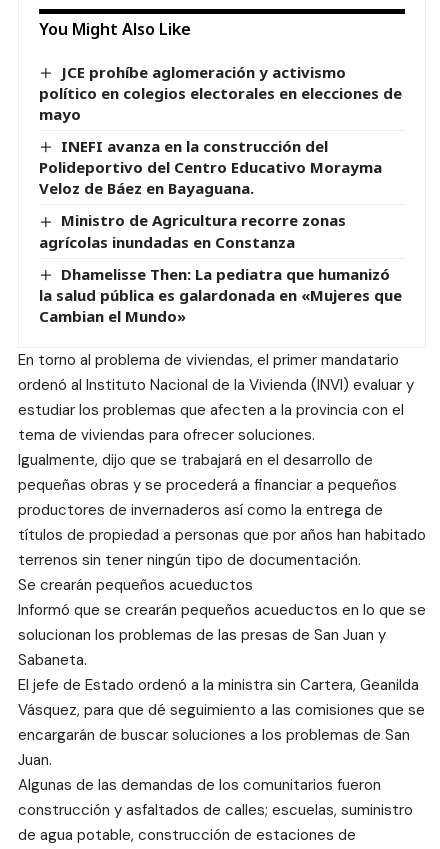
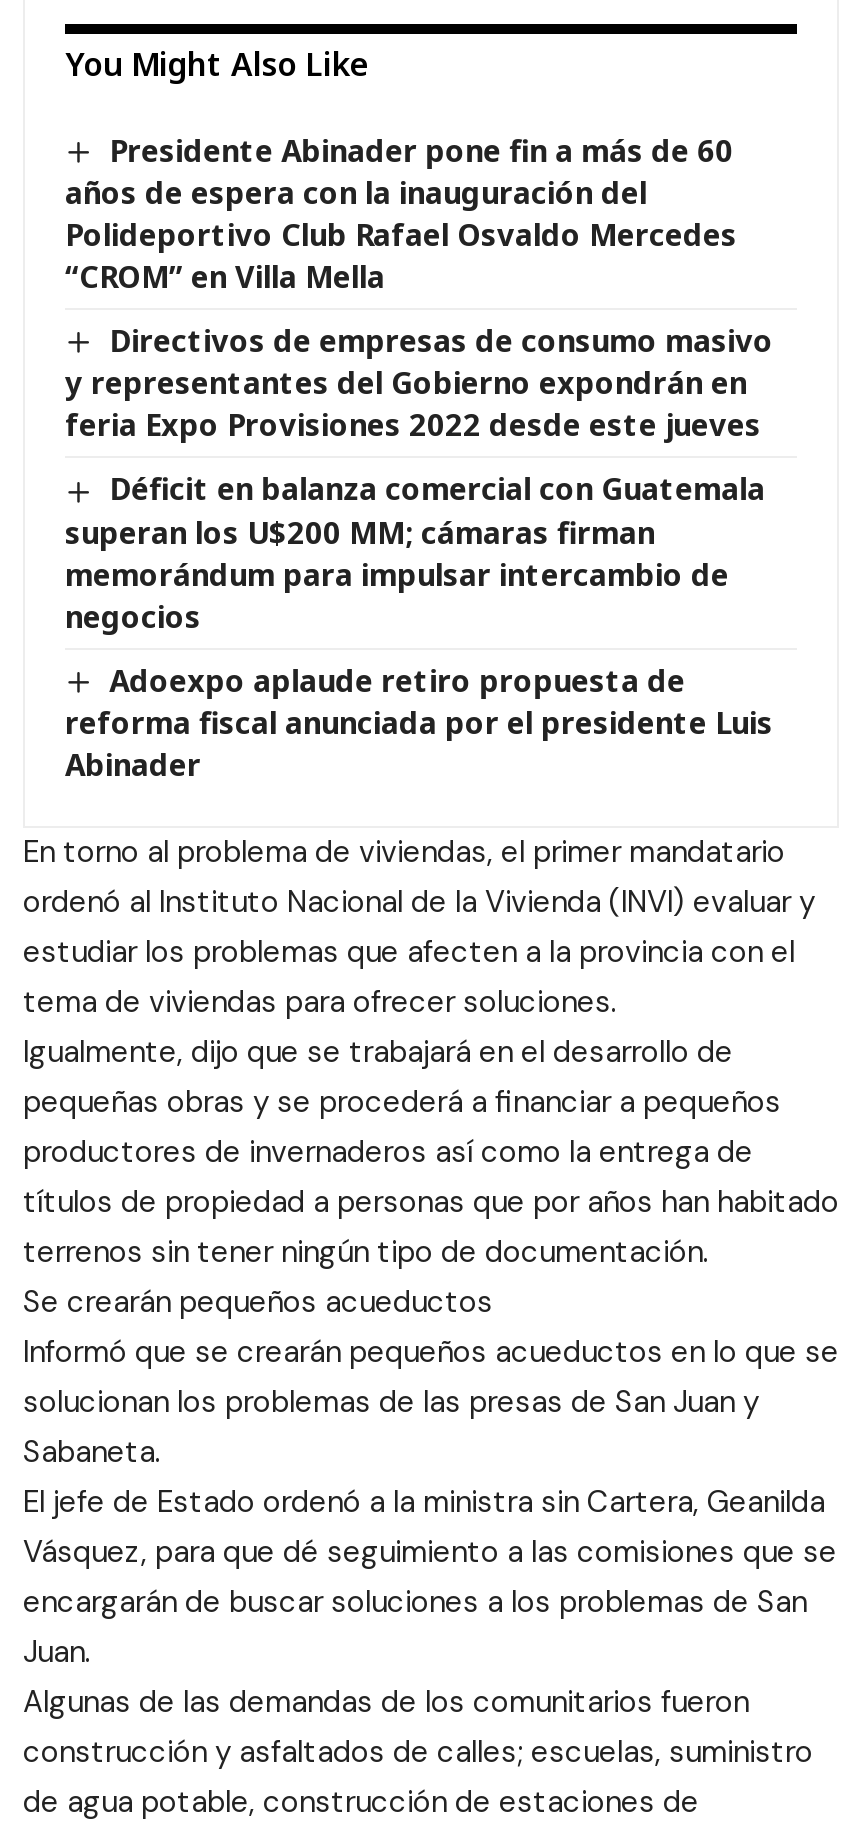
- JCE prohíbe aglomeración y activismo
- político en colegios electorales en elecciones de
- mayo
+ Presidente Abinader pone fin a más de 60
+ años de espera con la inauguración del
+ Polideportivo Club Rafael Osvaldo Mercedes
+ “CROM” en Villa Mella

- INEFI avanza en la construcción del
- Polideportivo del Centro Educativo Morayma
- Veloz de Báez en Bayaguana.
+ Directivos de empresas de consumo masivo
+ y representantes del Gobierno expondrán en
+ feria Expo Provisiones 2022 desde este jueves

- Ministro de Agricultura recorre zonas
- agrícolas inundadas en Constanza
+ Déficit en balanza comercial con Guatemala
+ superan los U$200 MM; cámaras firman
+ memorándum para impulsar intercambio de
+ negocios

- Dhamelisse Then: La pediatra que humanizó
- la salud pública es galardonada en «Mujeres que
- Cambian el Mundo»
+ Adoexpo aplaude retiro propuesta de
+ reforma fiscal anunciada por el presidente Luis
+ Abinader
